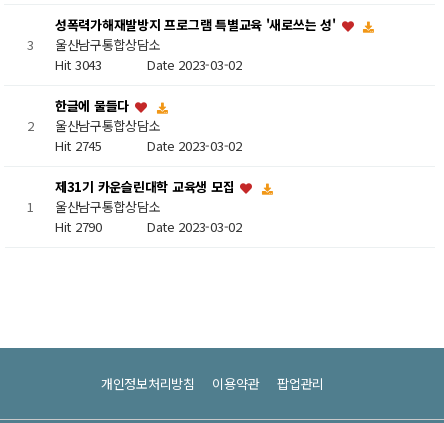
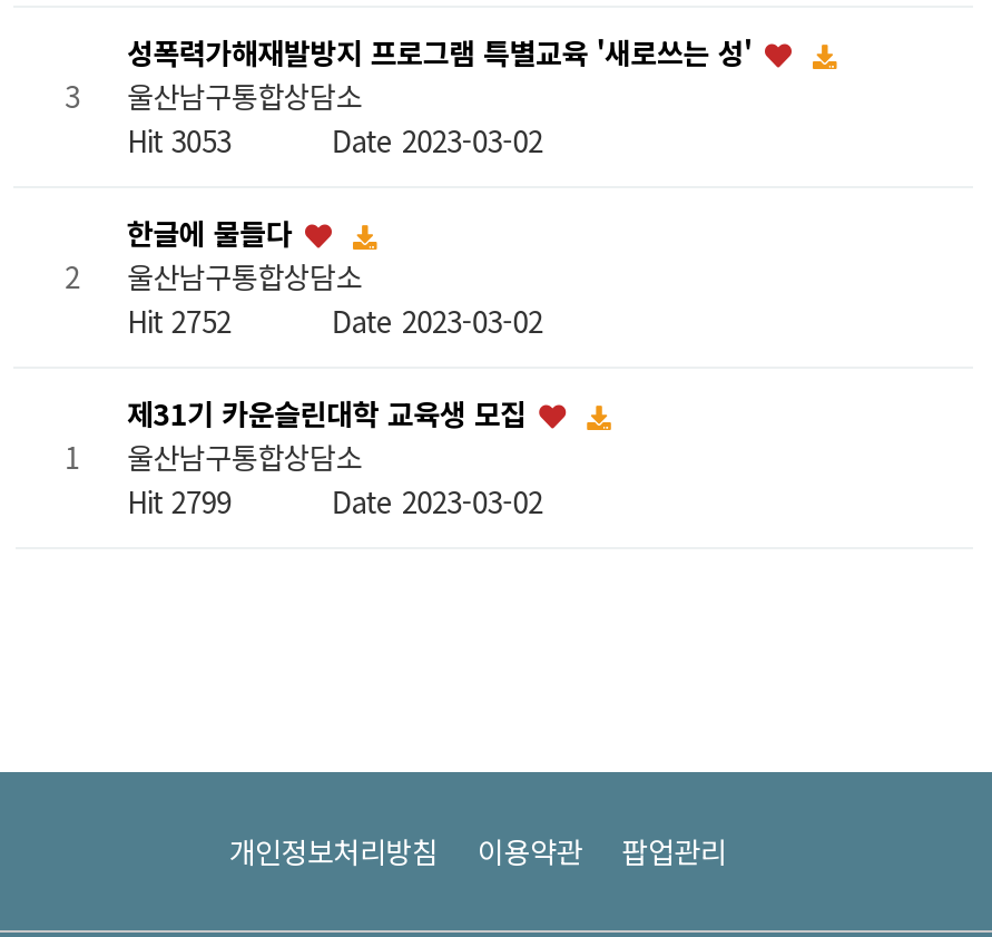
- Hit 3043 Date 2023-03-02
+ Hit 3053 Date 2023-03-02

- Hit 2745 Date 2023-03-02
+ Hit 2752 Date 2023-03-02

- Hit 2790 Date 2023-03-02
+ Hit 2799 Date 2023-03-02
